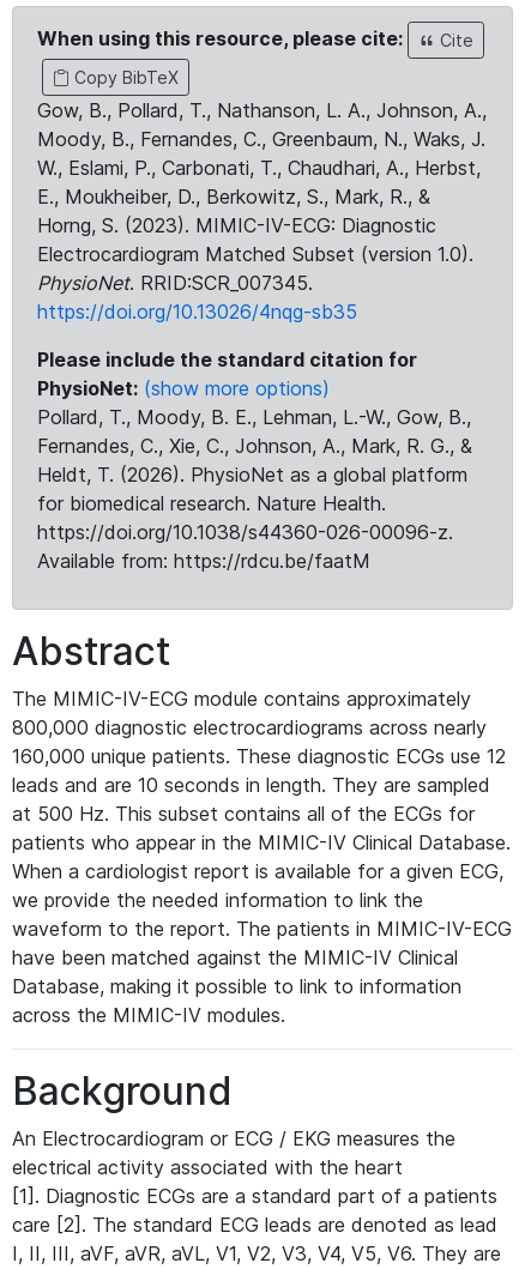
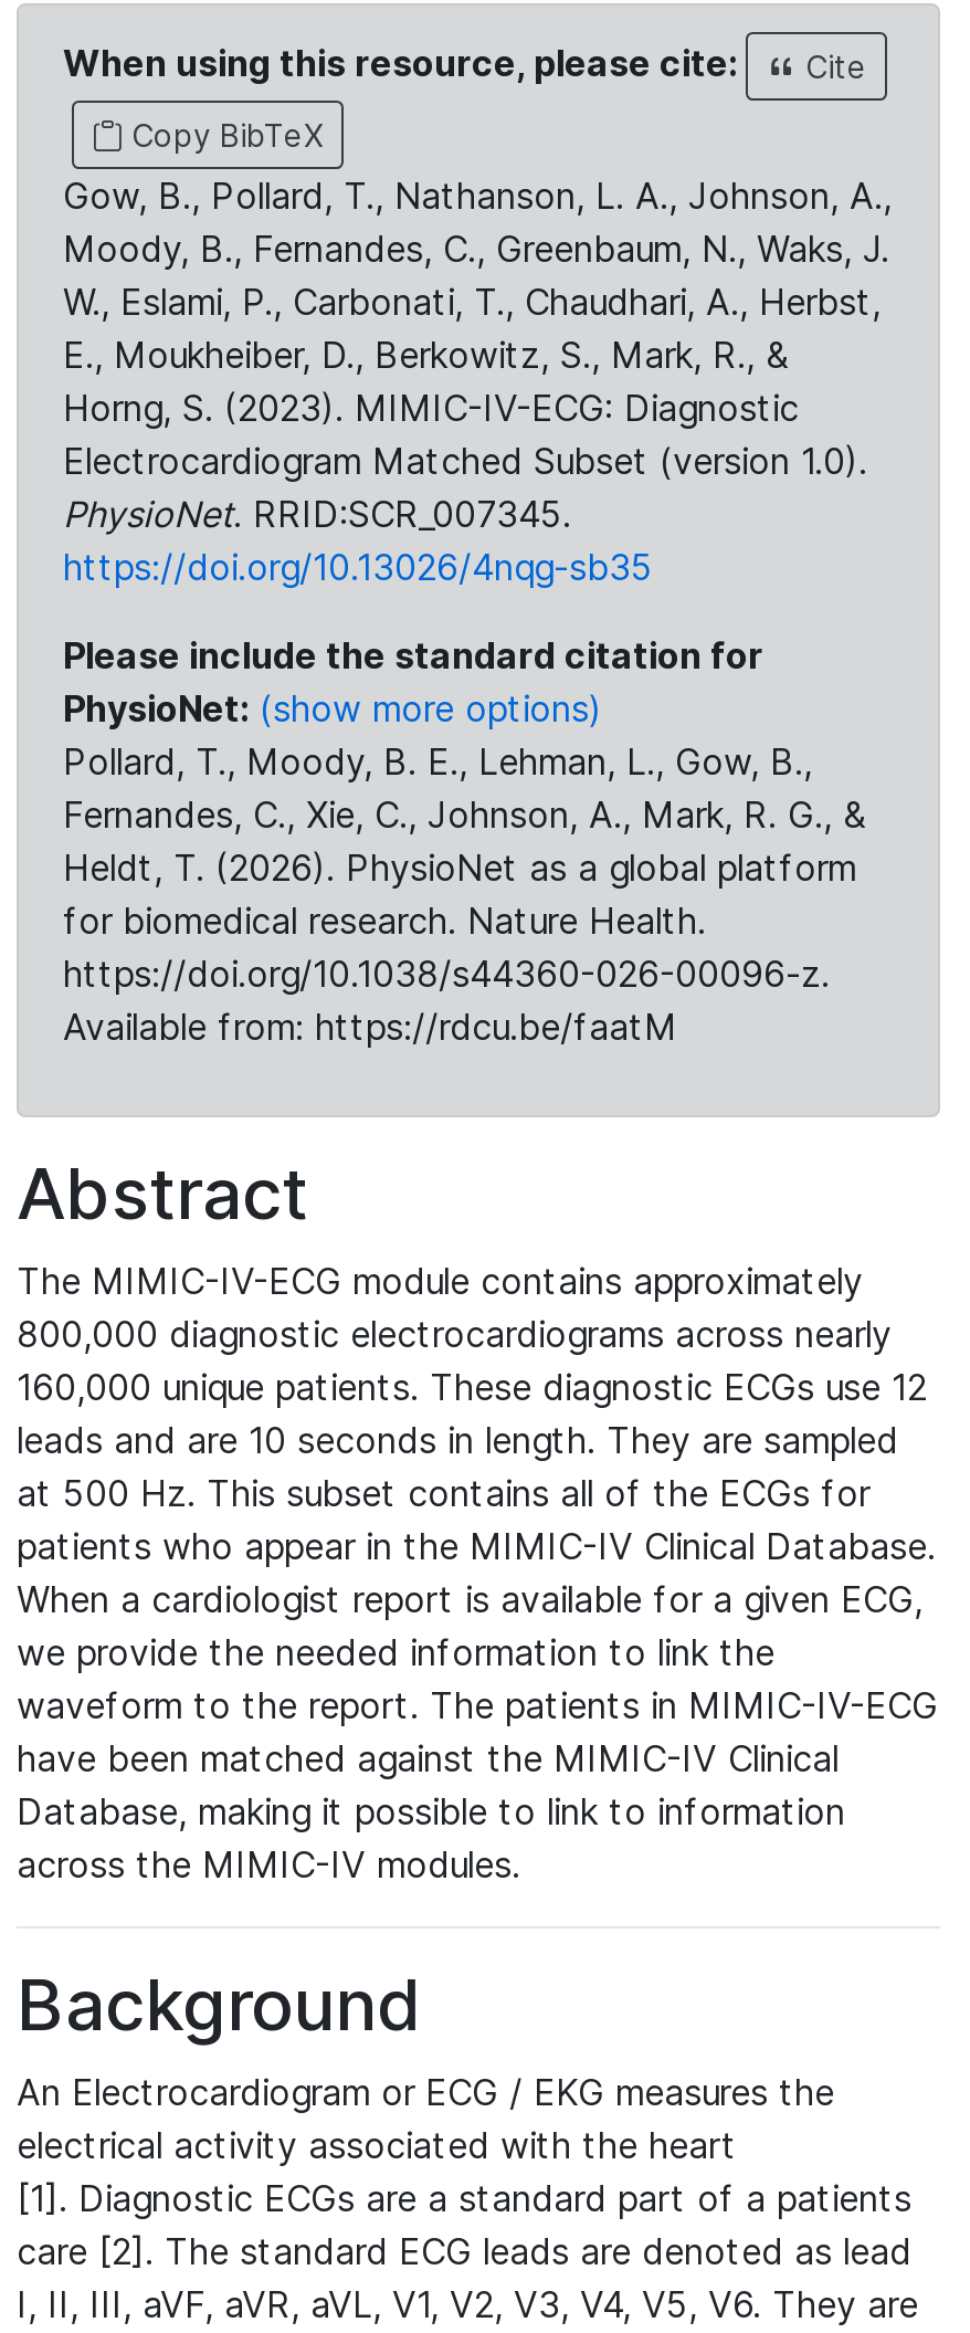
- Pollard, T., Moody, B. E., Lehman, L.-W., Gow, B.,
+ Pollard, T., Moody, B. E., Lehman, L., Gow, B.,
